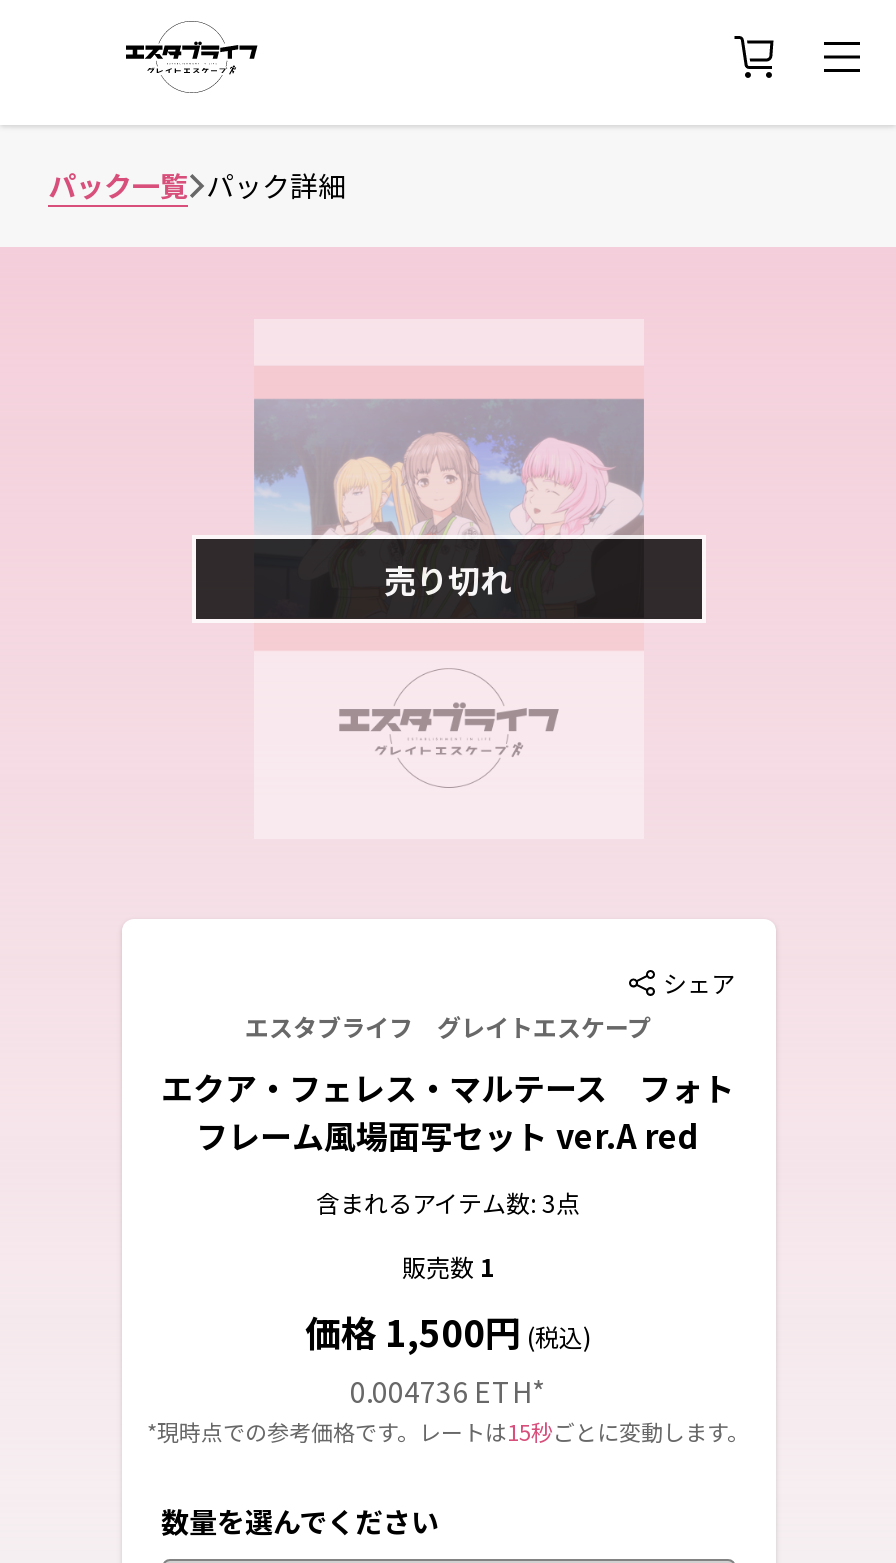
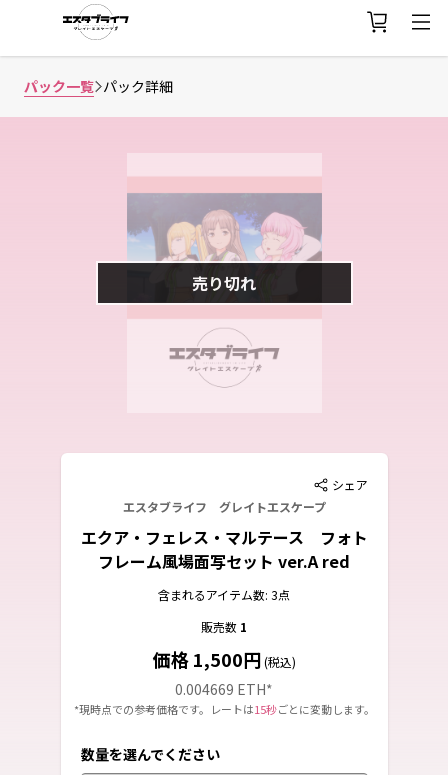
- 0.004736 ETH*
+ 0.004669 ETH*
